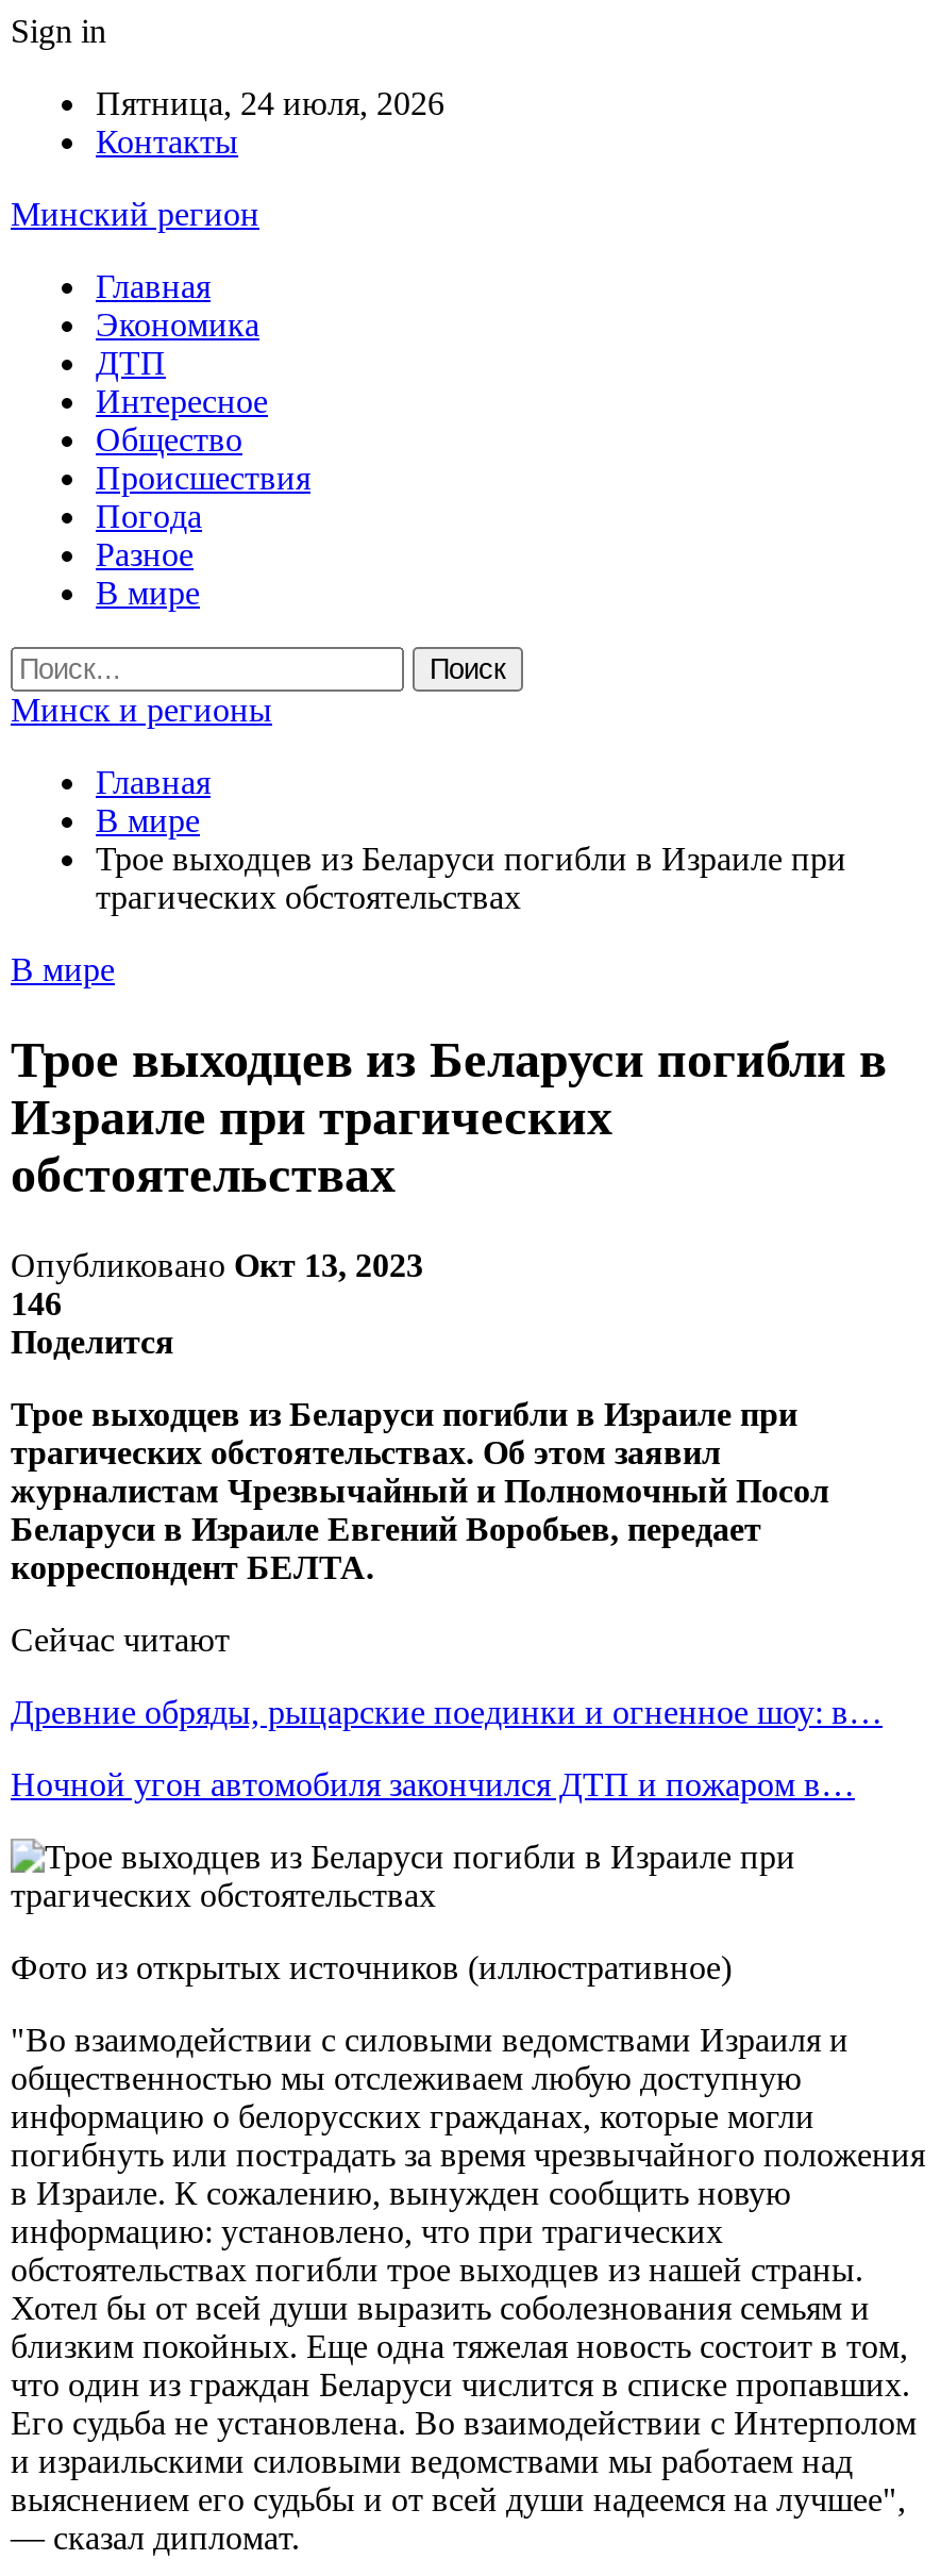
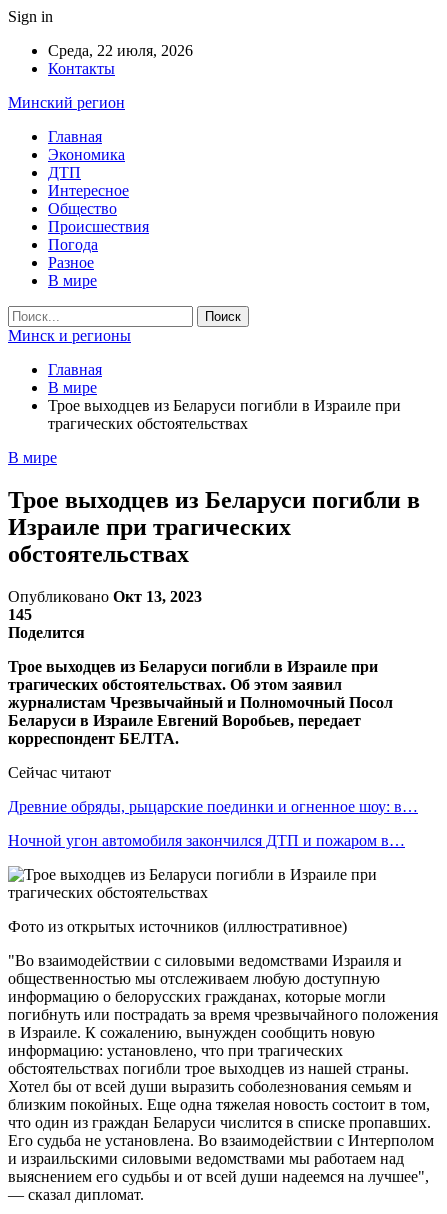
- Пятница, 24 июля, 2026
+ Среда, 22 июля, 2026

- 146
+ 145
